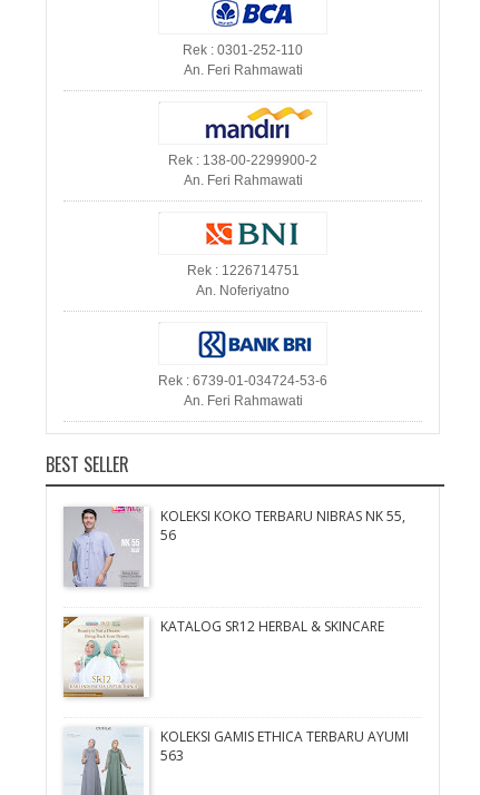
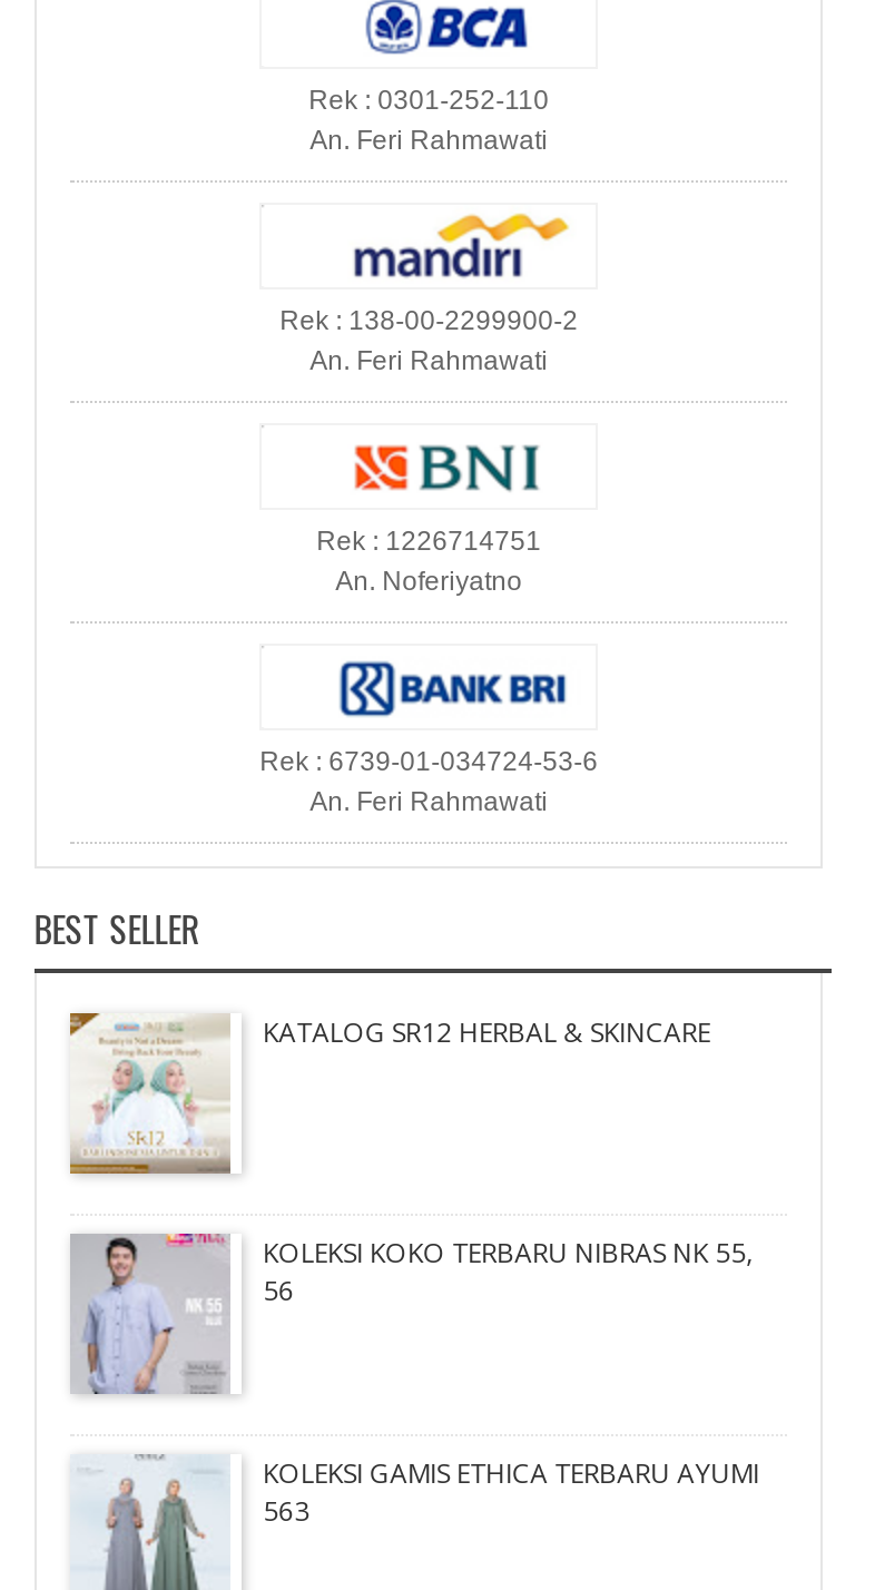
moved down: [image] | KOLEKSI KOKO TERBARU NIBRAS NK 55, | 56

moved up: [image] | KATALOG SR12 HERBAL & SKINCARE
